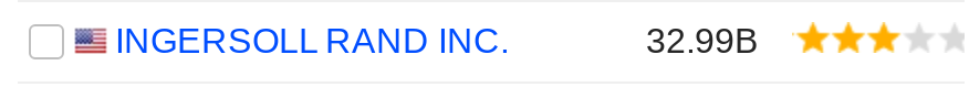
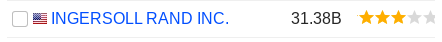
- 32.99B
+ 31.38B
